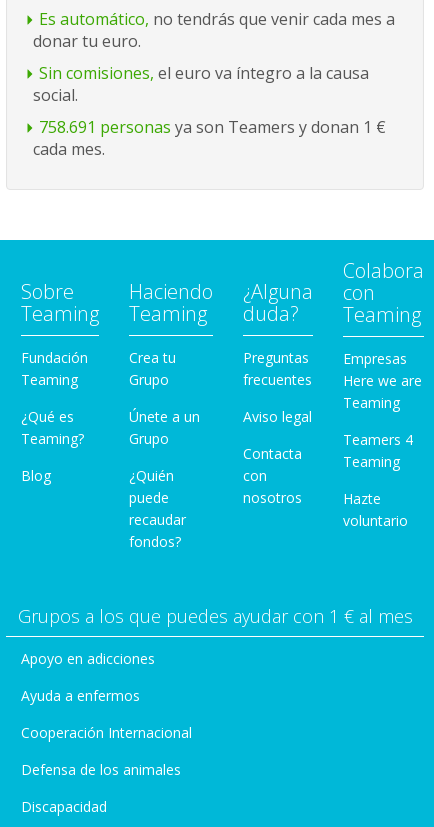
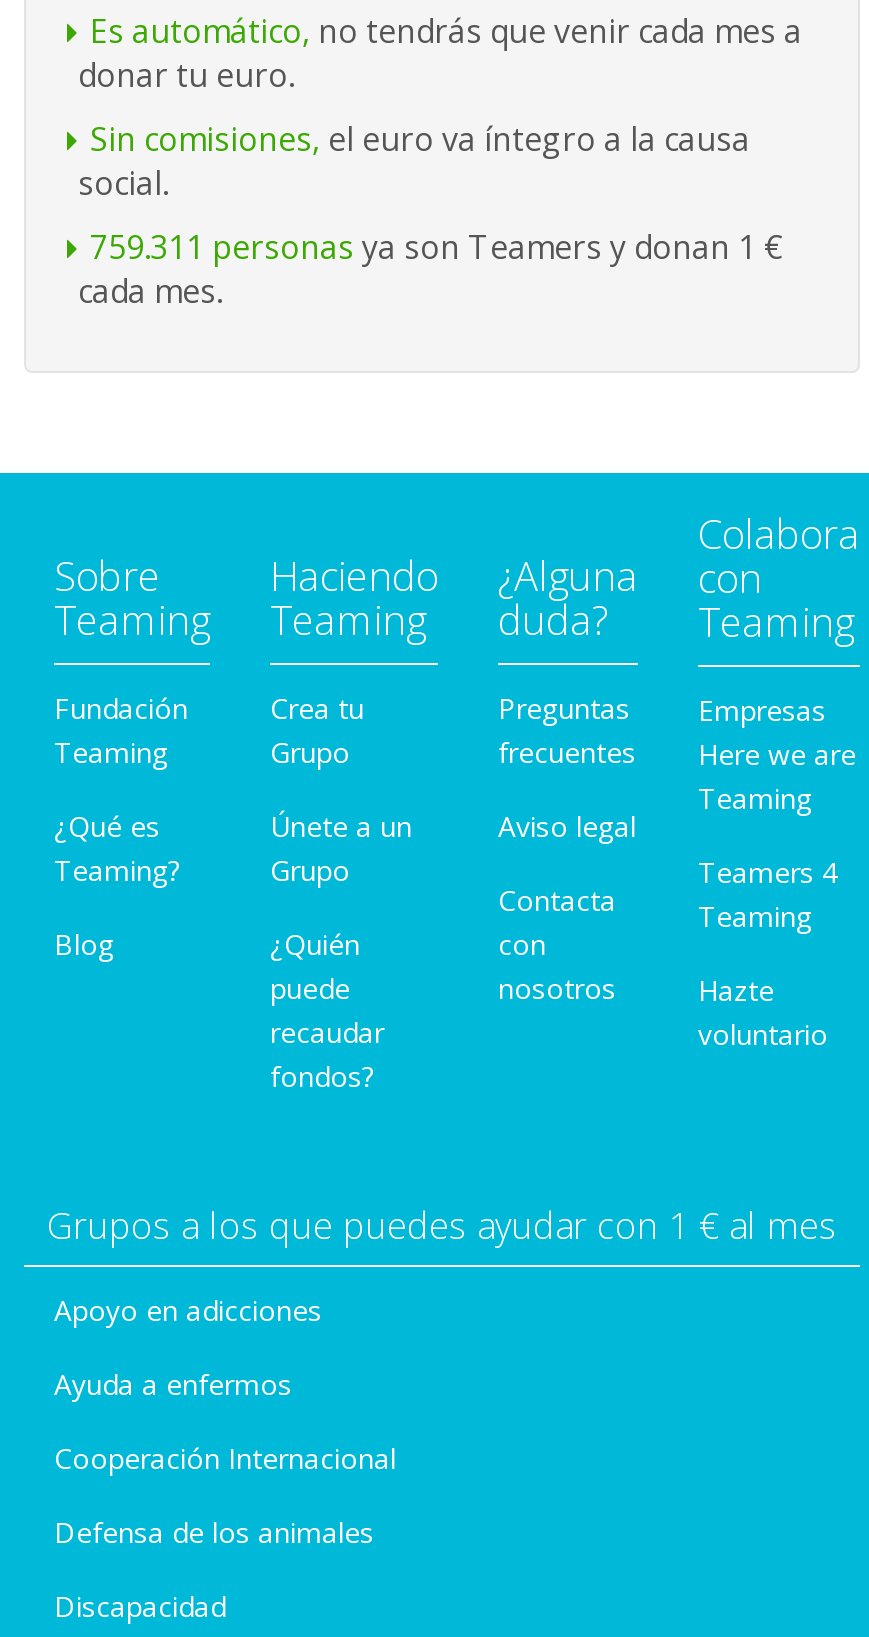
- 758.691 personas ya son Teamers y donan 1 €
+ 759.311 personas ya son Teamers y donan 1 €
